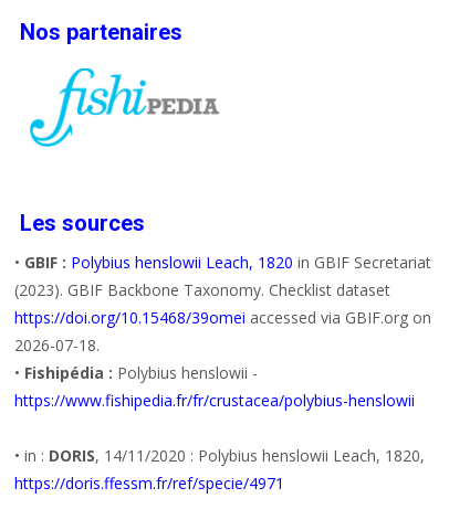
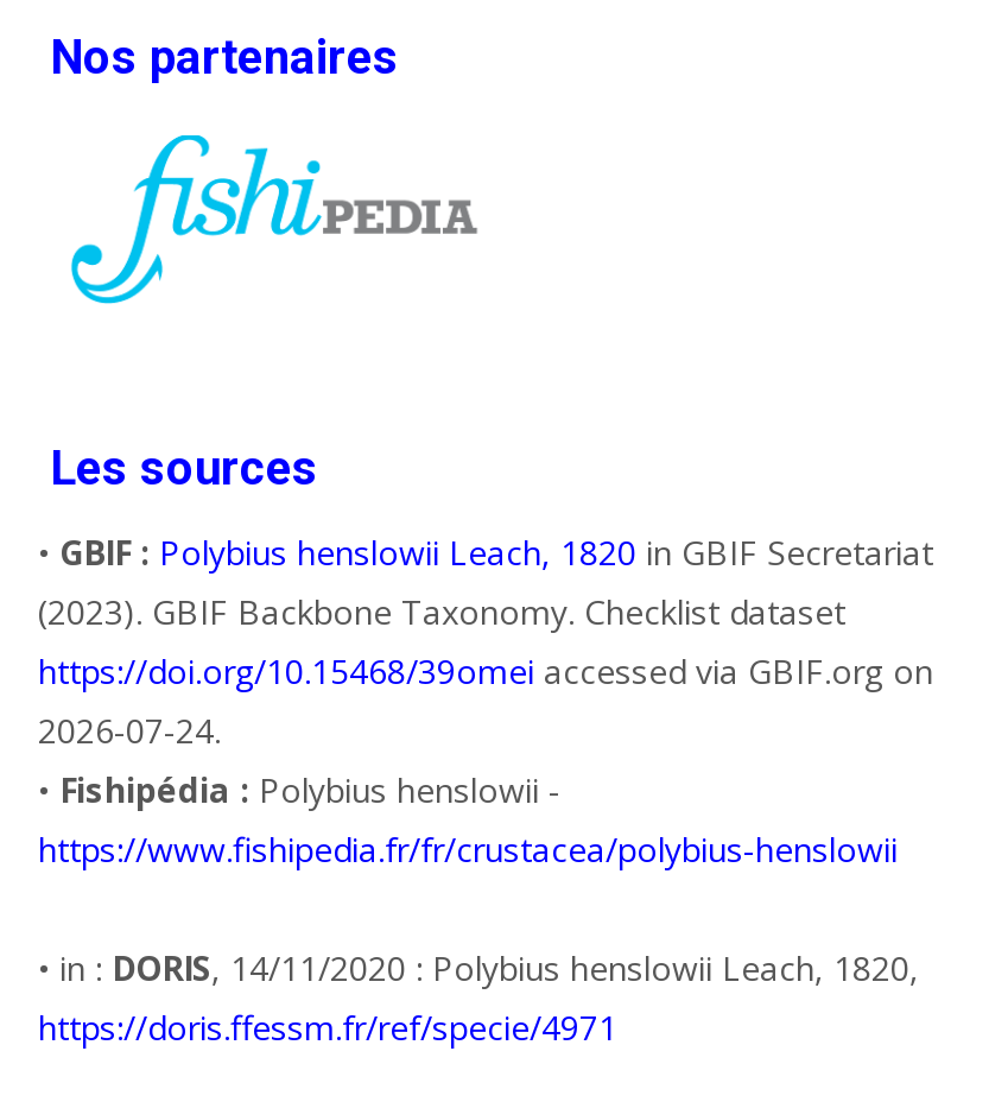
- 2026-07-18.
+ 2026-07-24.
